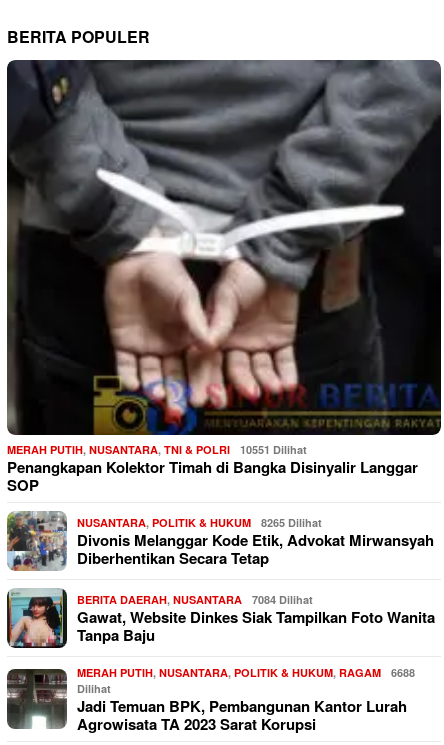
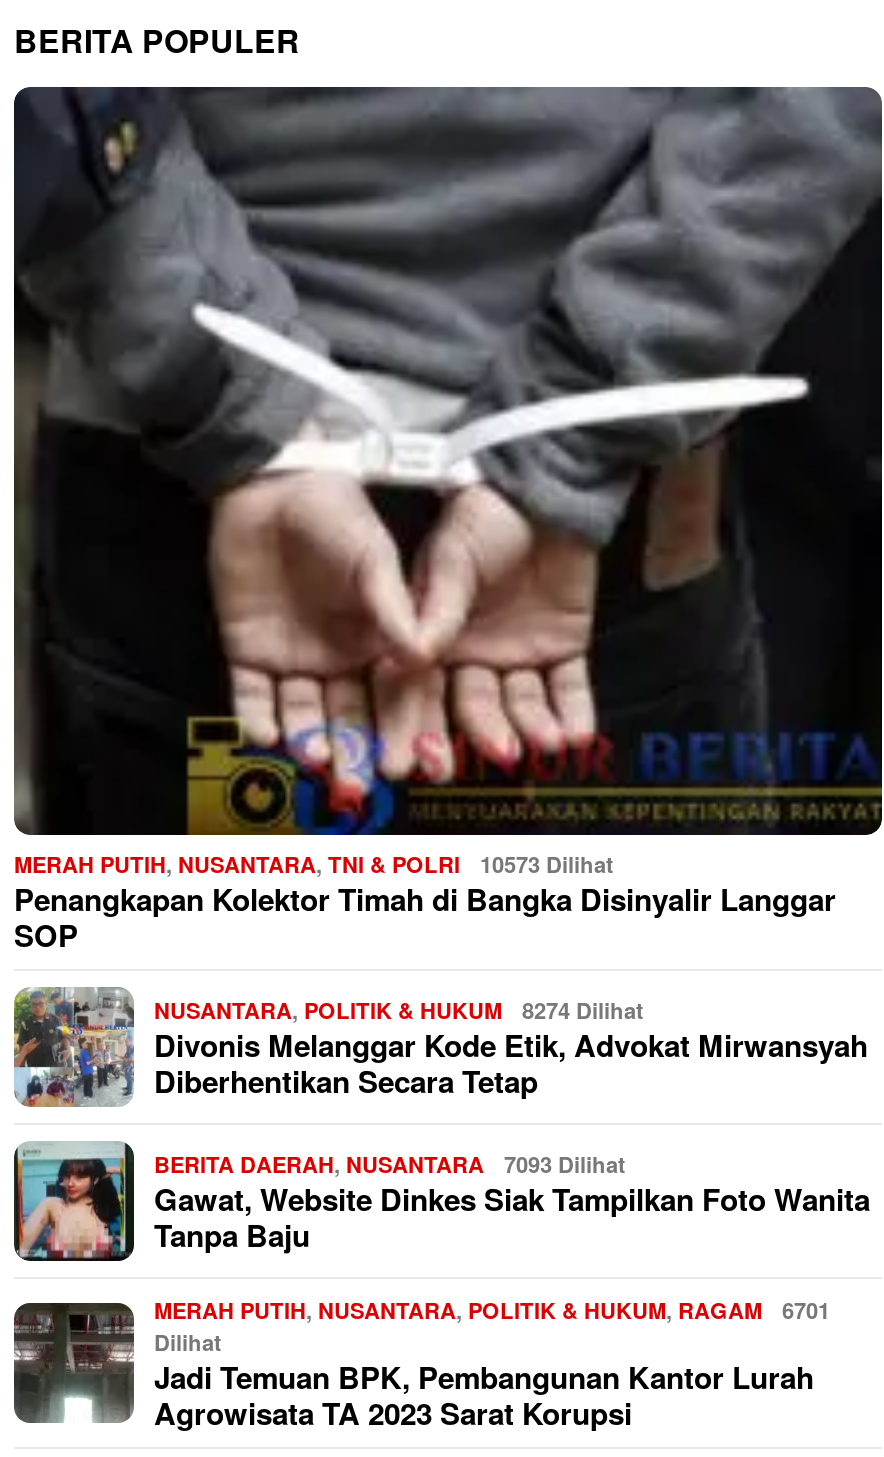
- MERAH PUTIH, NUSANTARA, TNI & POLRI 10551 Dilihat
+ MERAH PUTIH, NUSANTARA, TNI & POLRI 10573 Dilihat

- NUSANTARA, POLITIK & HUKUM 8265 Dilihat
+ NUSANTARA, POLITIK & HUKUM 8274 Dilihat

- BERITA DAERAH, NUSANTARA 7084 Dilihat
+ BERITA DAERAH, NUSANTARA 7093 Dilihat

- MERAH PUTIH, NUSANTARA, POLITIK & HUKUM, RAGAM 6688
+ MERAH PUTIH, NUSANTARA, POLITIK & HUKUM, RAGAM 6701
